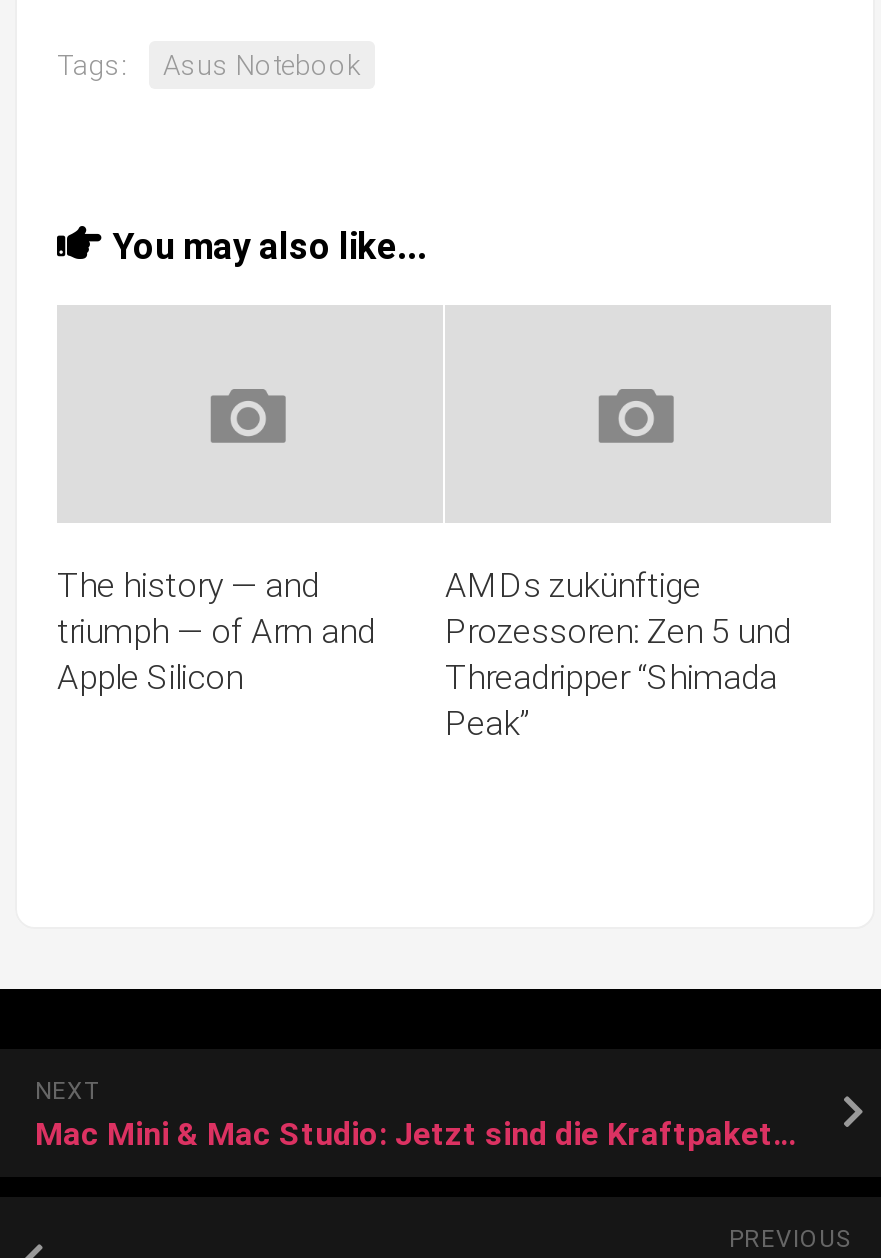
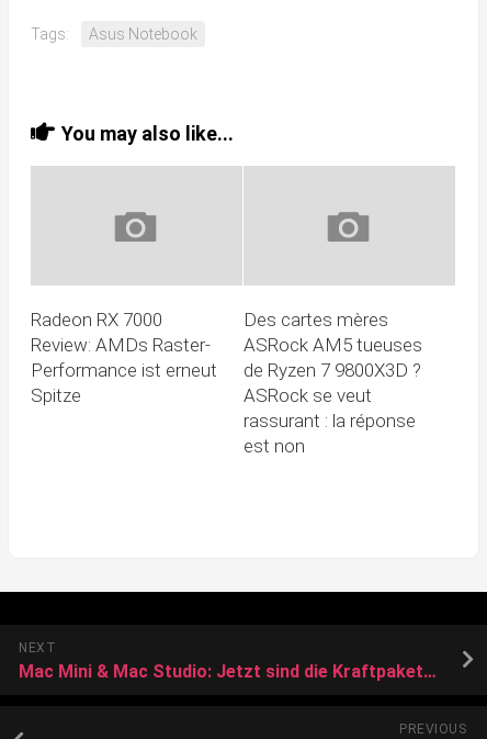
- The history — and
- triumph — of Arm and
- Apple Silicon
+ Radeon RX 7000
+ Review: AMDs Raster-
+ Performance ist erneut
+ Spitze

- AMDs zukünftige
- Prozessoren: Zen 5 und
- Threadripper “Shimada
- Peak”
+ Des cartes mères
+ ASRock AM5 tueuses
+ de Ryzen 7 9800X3D ?
+ ASRock se veut
+ rassurant : la réponse
+ est non
